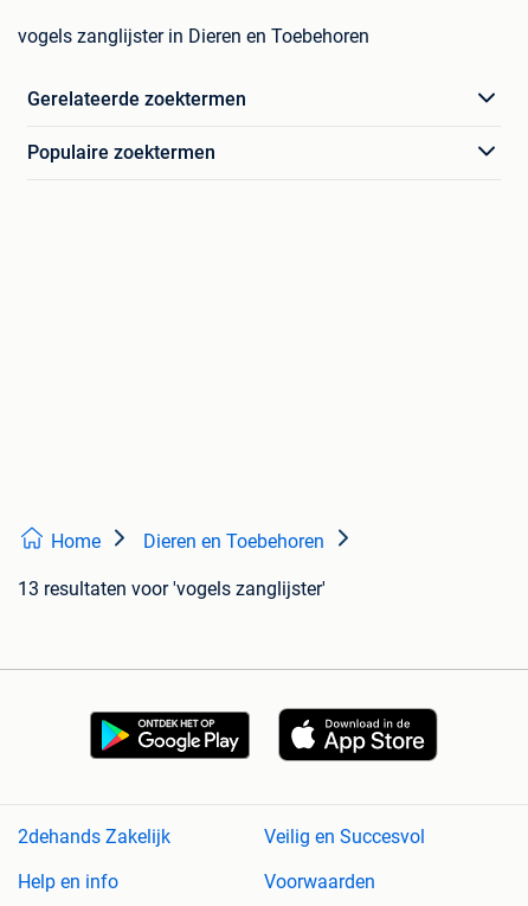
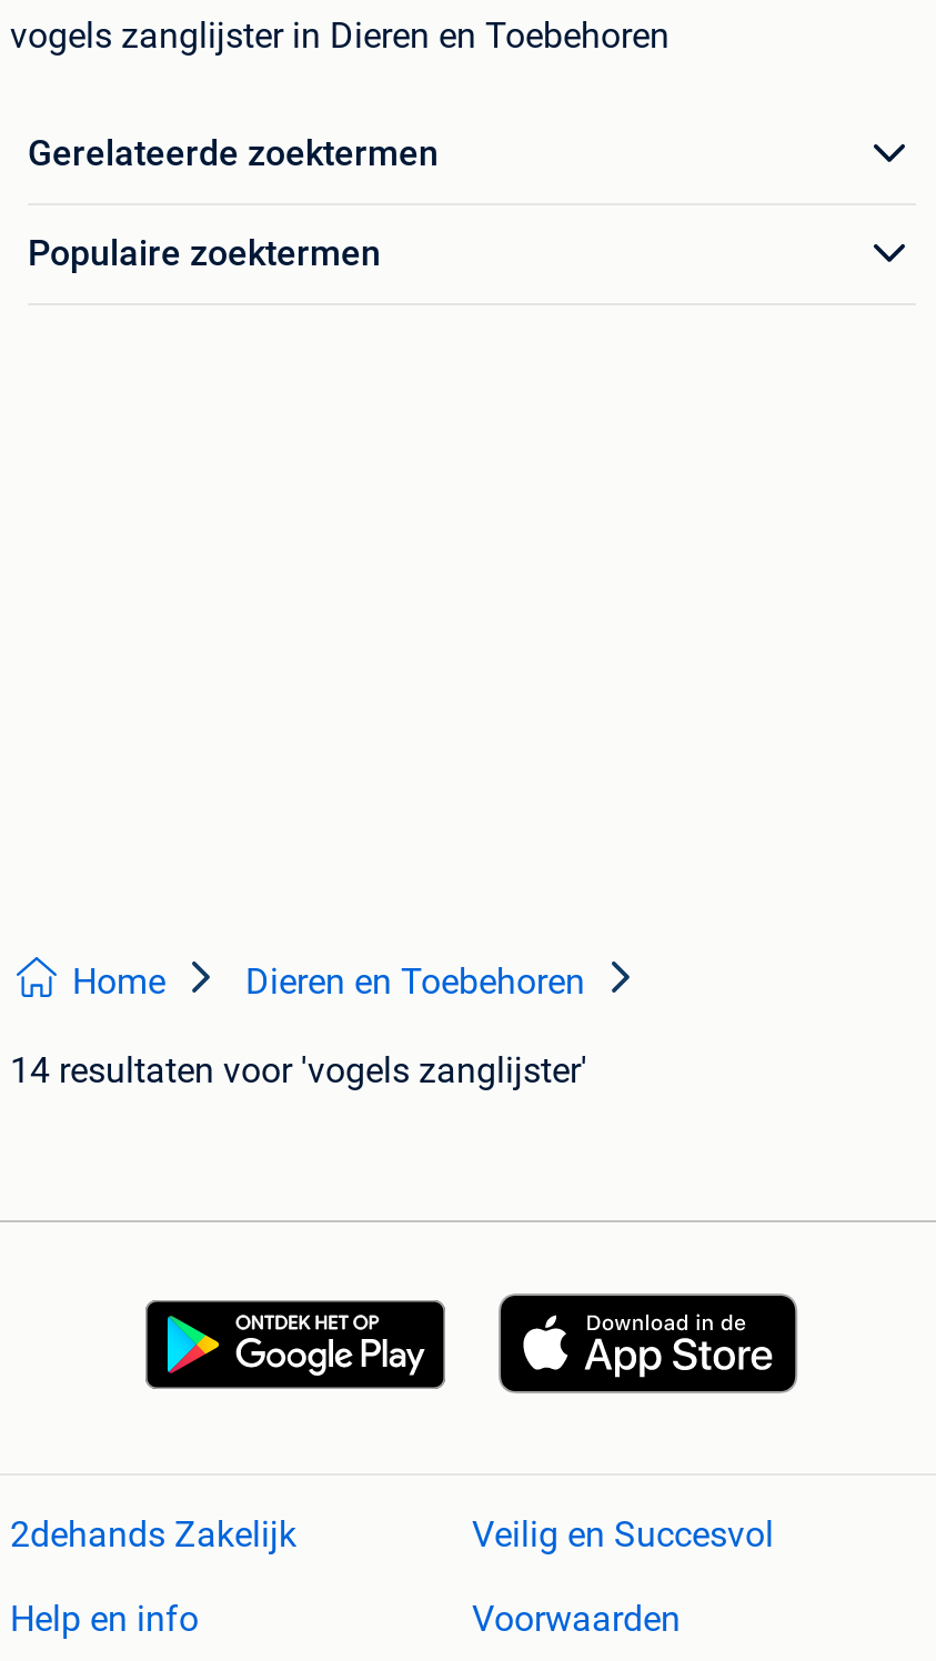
- 13 resultaten voor 'vogels zanglijster'
+ 14 resultaten voor 'vogels zanglijster'
